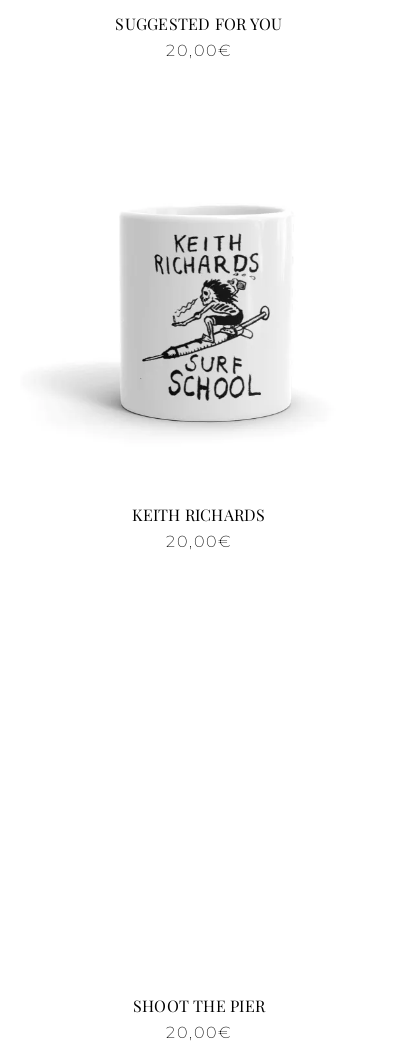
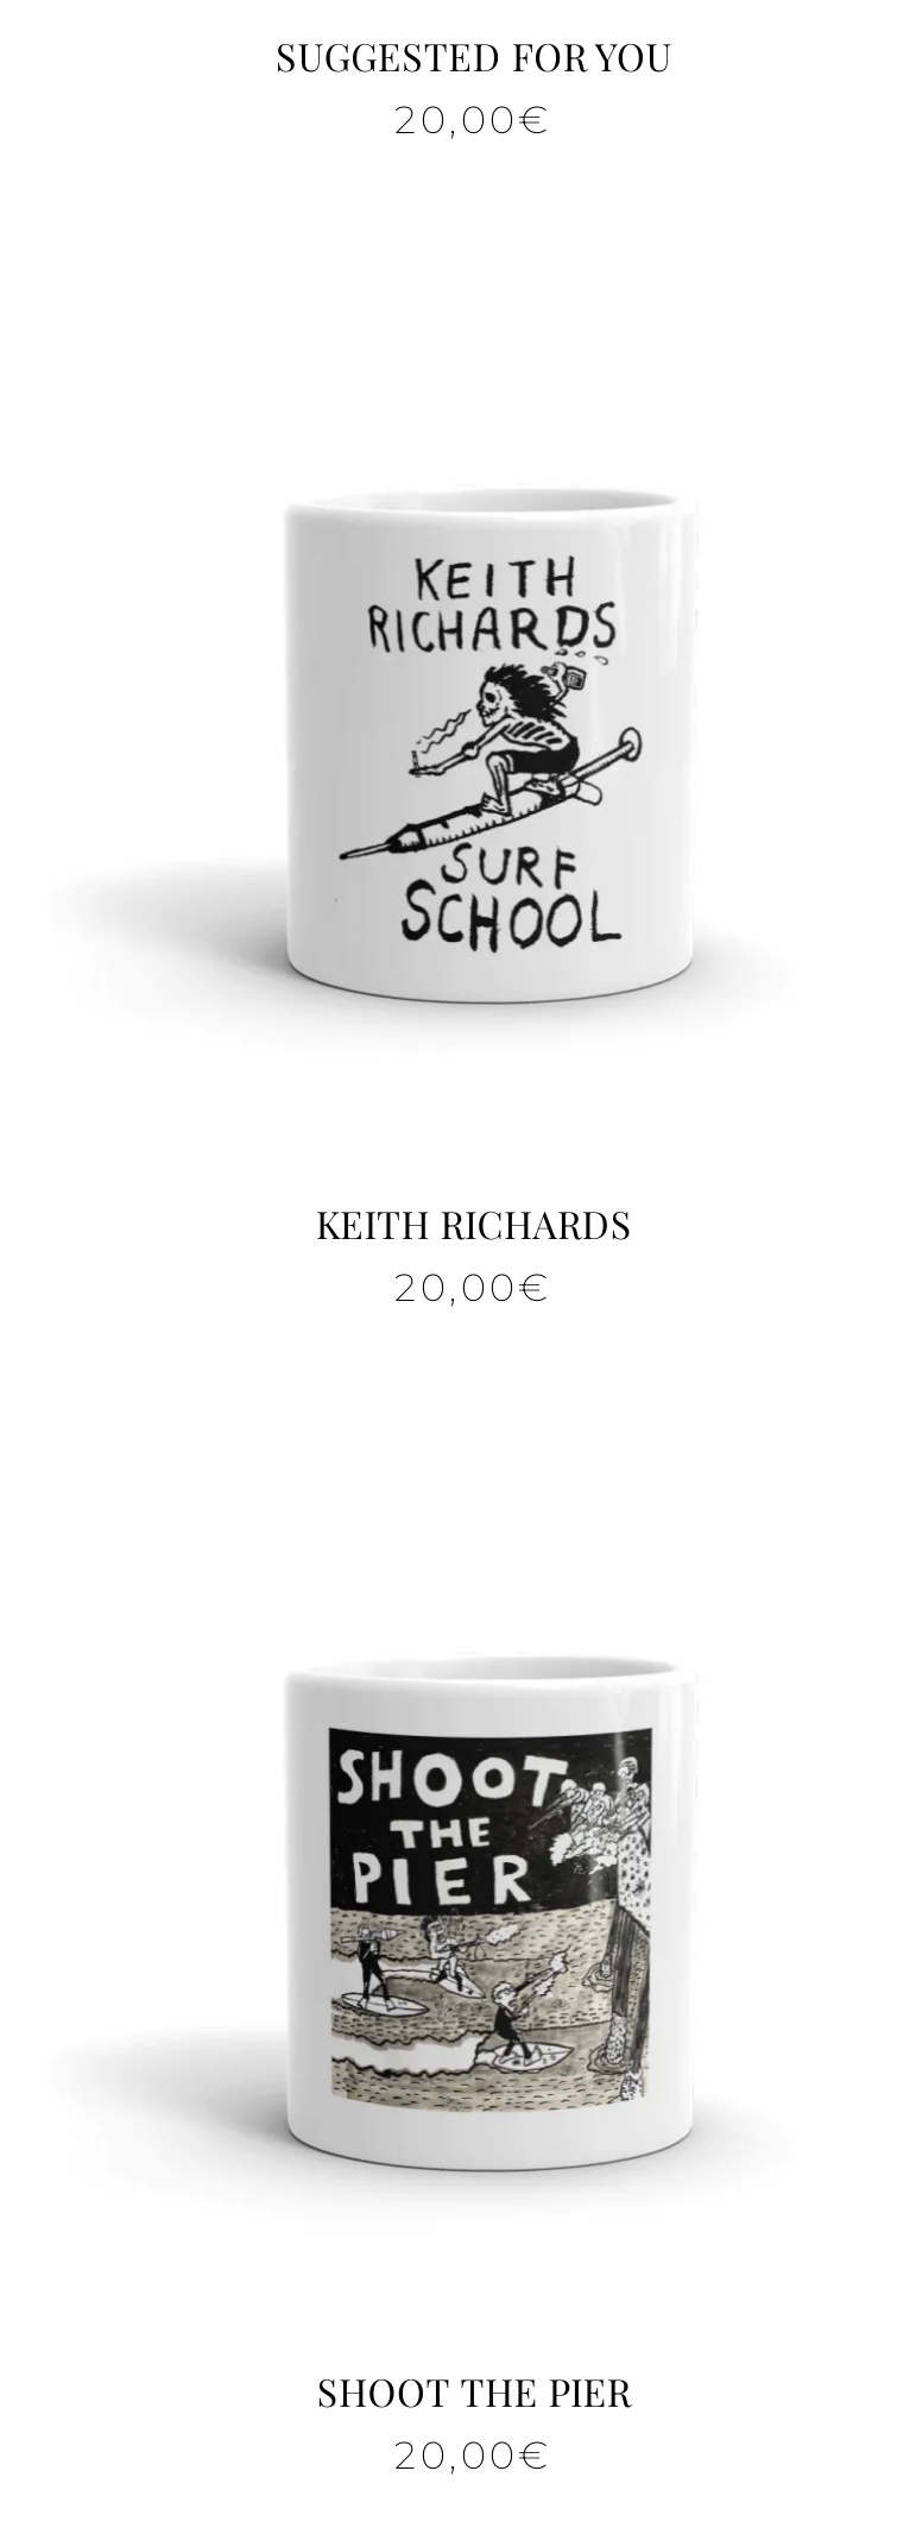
+ [image]
